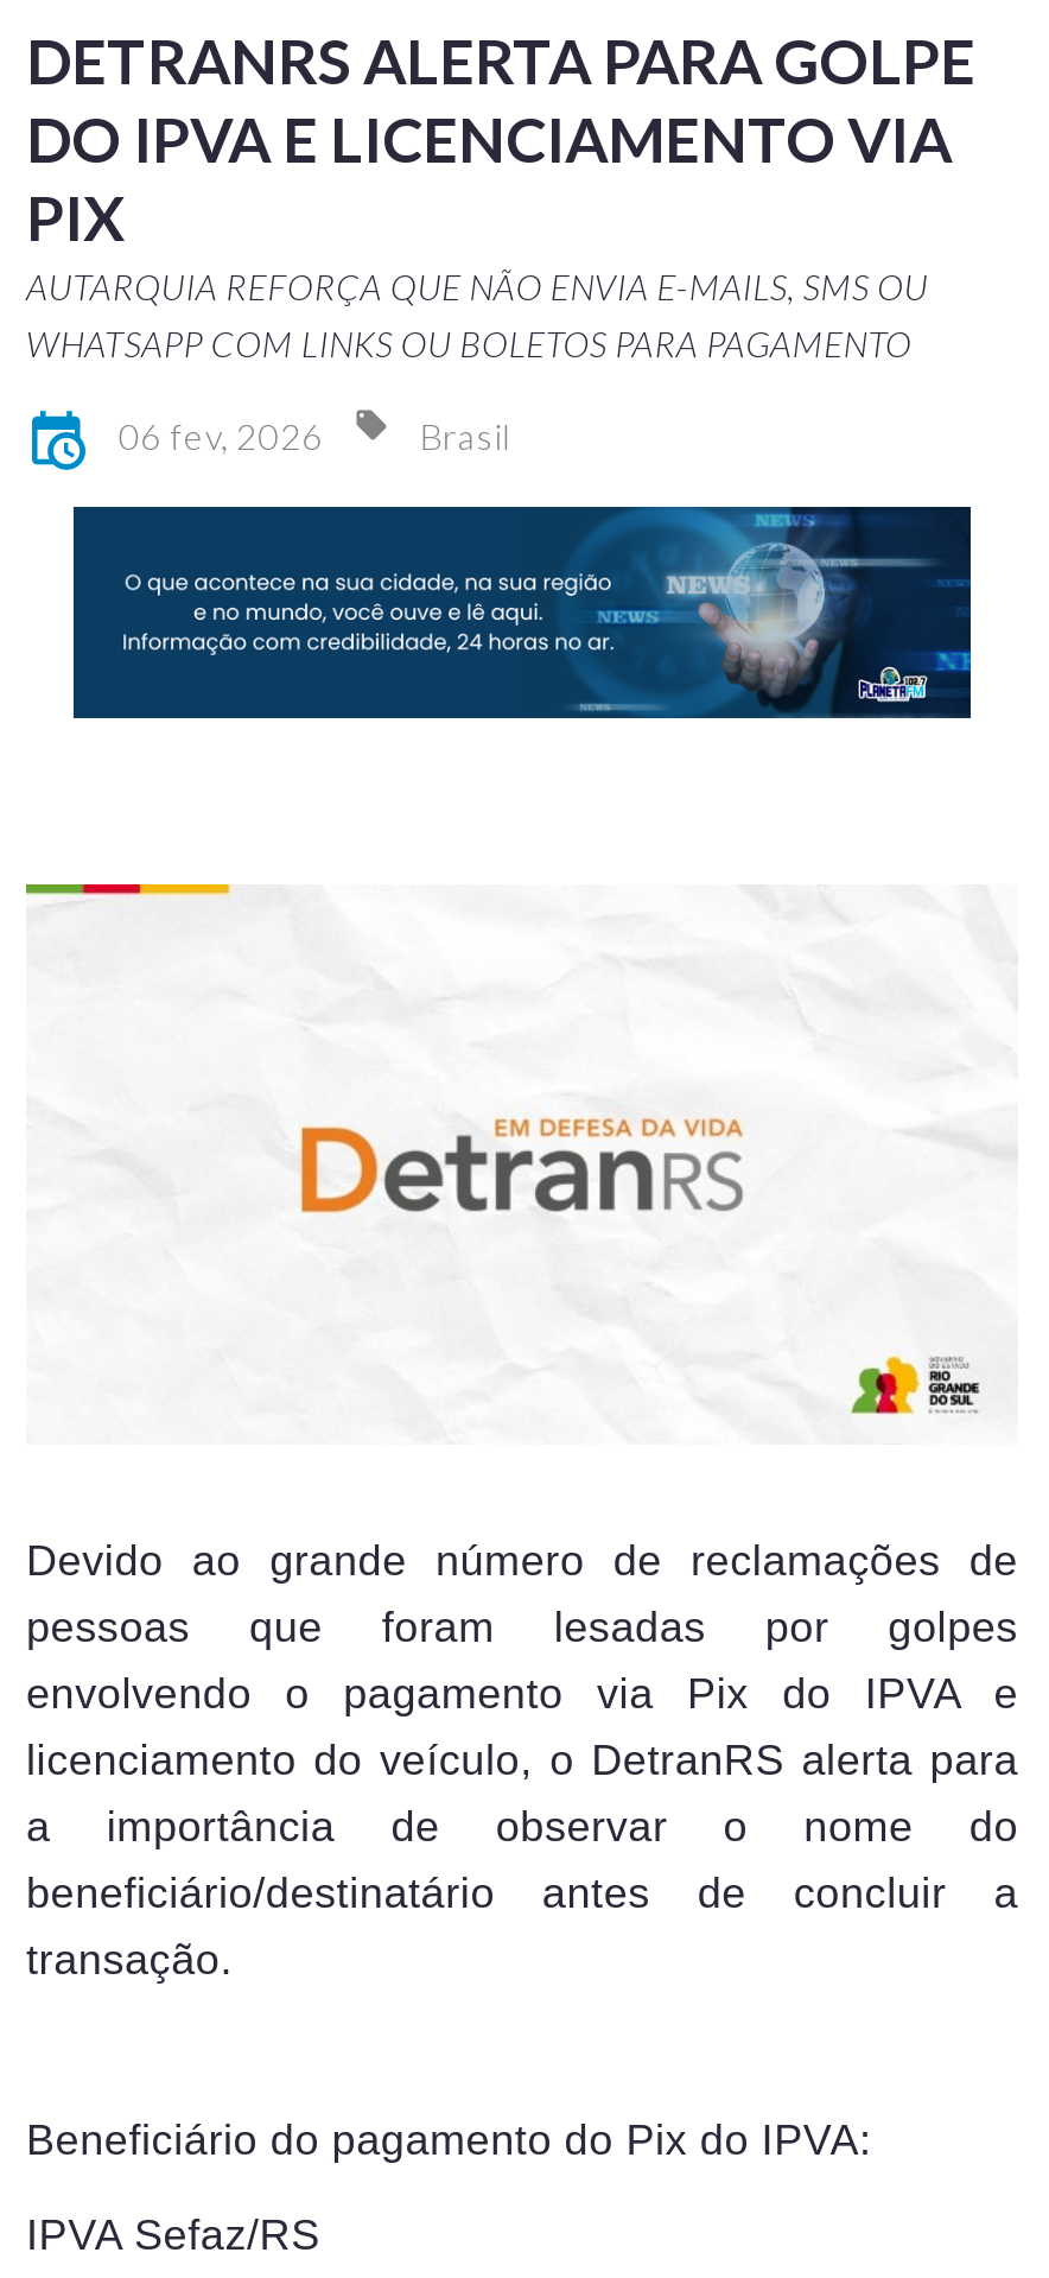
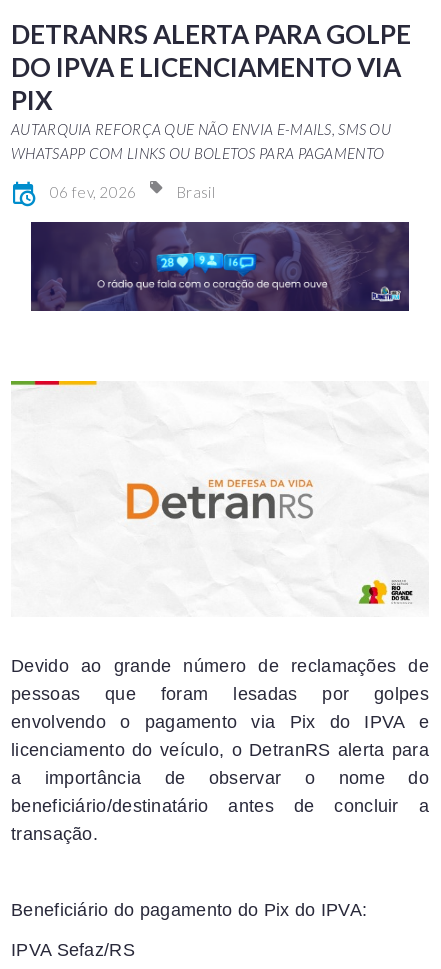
- [image]
+ [image]
